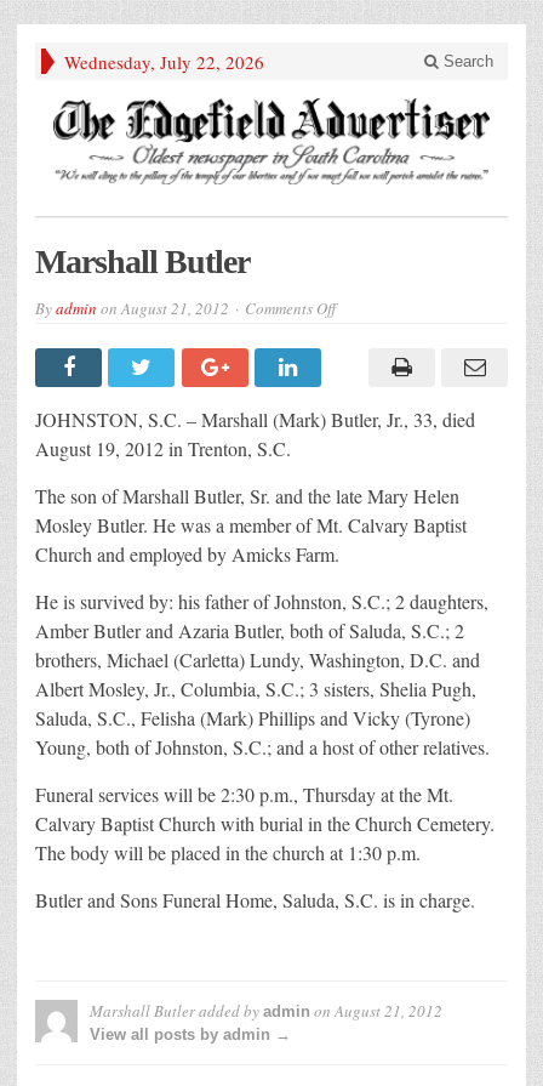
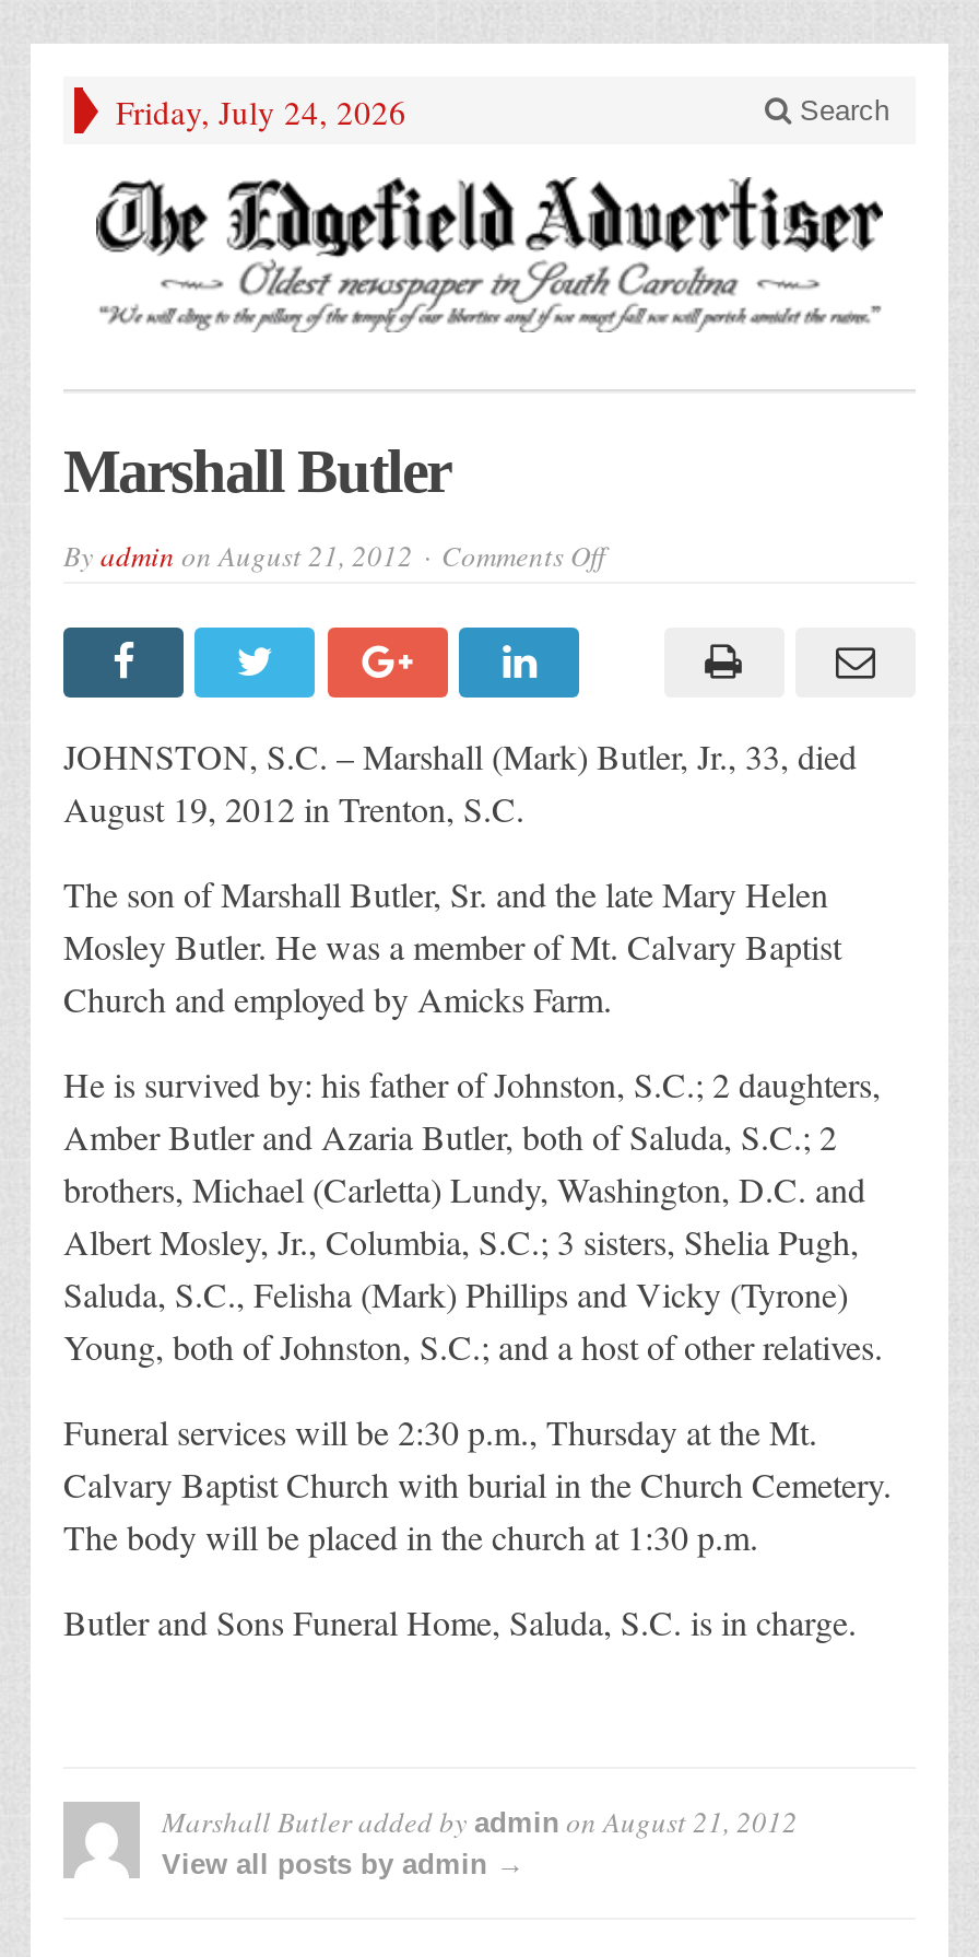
- Wednesday, July 22, 2026
+ Friday, July 24, 2026
